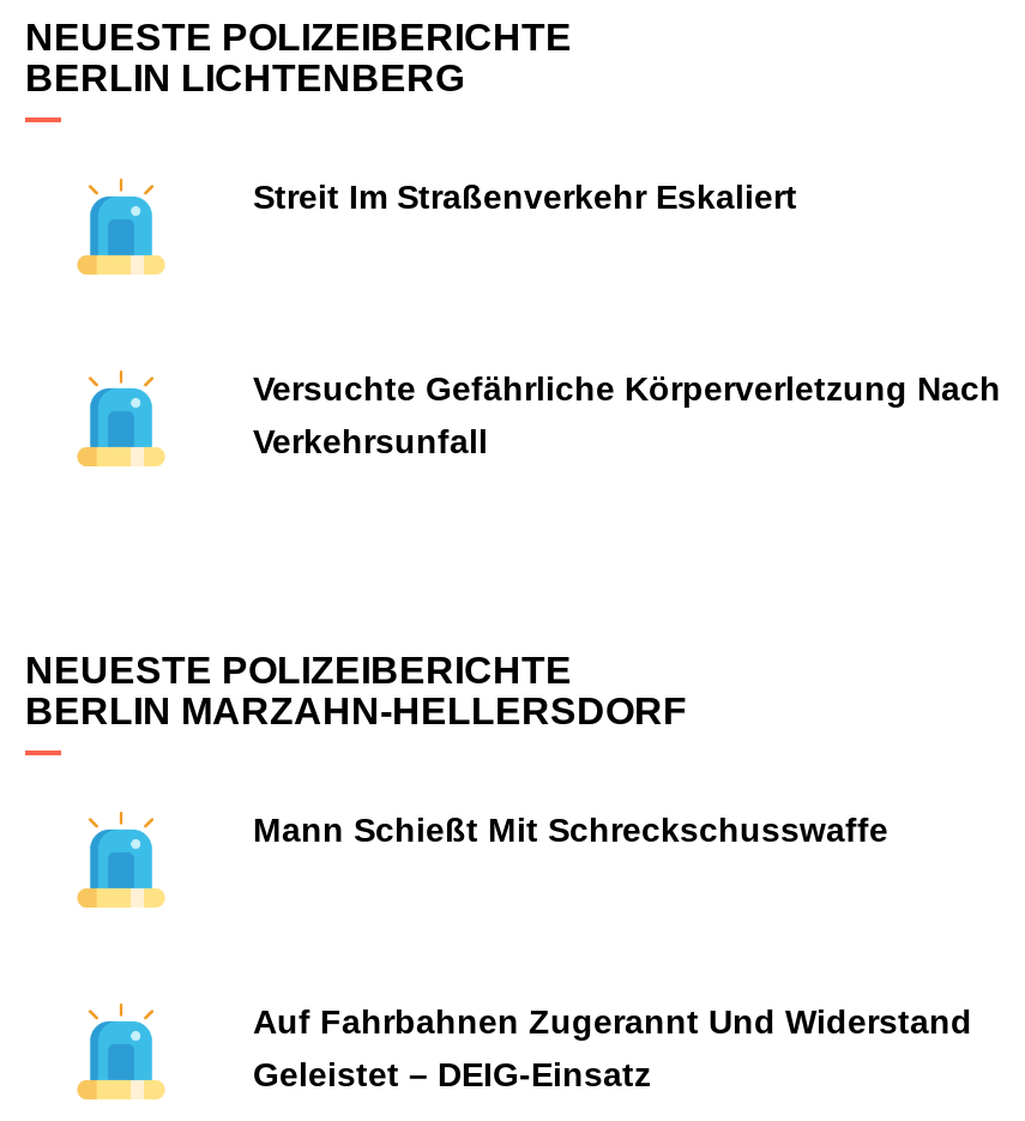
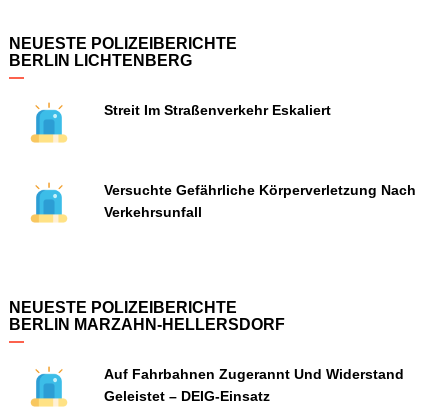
- Mann Schießt Mit Schreckschusswaffe
